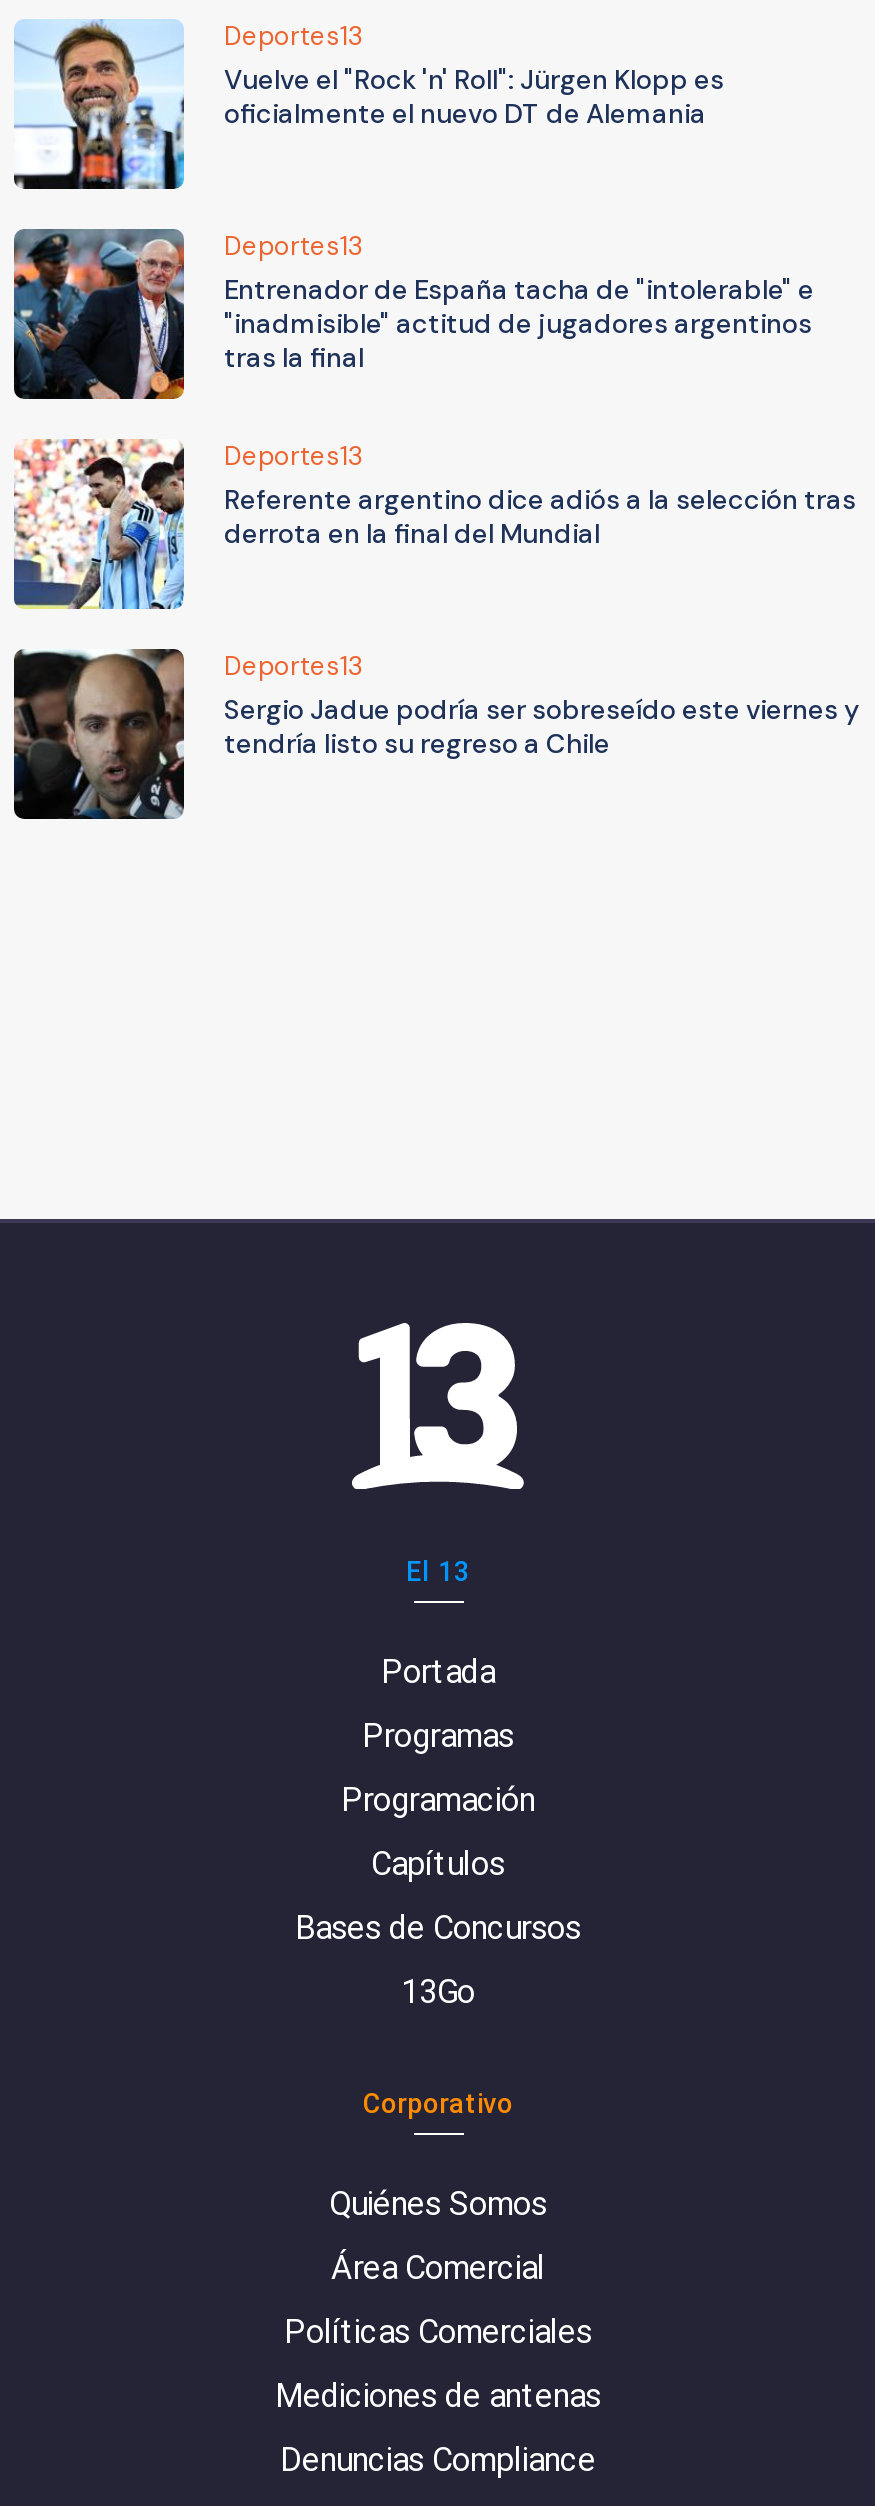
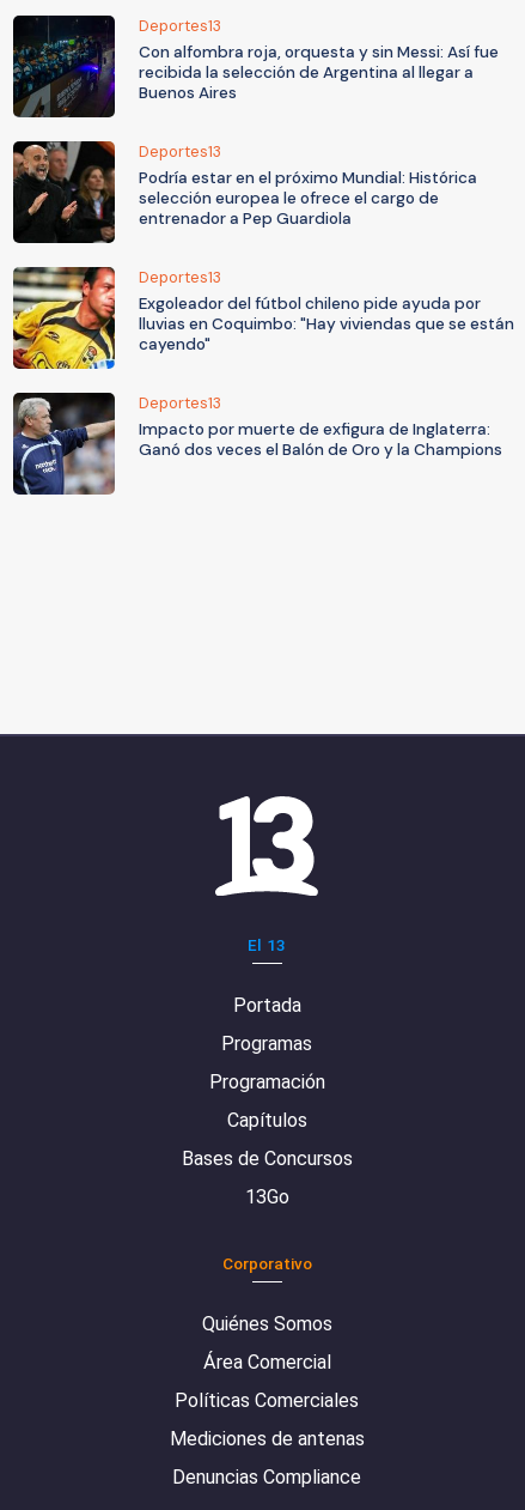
- [image]
- Vuelve el "Rock 'n' Roll": Jürgen Klopp es
- oficialmente el nuevo DT de Alemania
+ [image]
+ Con alfombra roja, orquesta y sin Messi: Así fue
+ recibida la selección de Argentina al llegar a
+ Buenos Aires

- [image]
- Entrenador de España tacha de "intolerable" e
- "inadmisible" actitud de jugadores argentinos
- tras la final
+ [image]
+ Podría estar en el próximo Mundial: Histórica
+ selección europea le ofrece el cargo de
+ entrenador a Pep Guardiola

- [image]
- Referente argentino dice adiós a la selección tras
- derrota en la final del Mundial
+ [image]
+ Exgoleador del fútbol chileno pide ayuda por
+ lluvias en Coquimbo: "Hay viviendas que se están
+ cayendo"

- [image]
- Sergio Jadue podría ser sobreseído este viernes y
- tendría listo su regreso a Chile
+ [image]
+ Impacto por muerte de exfigura de Inglaterra:
+ Ganó dos veces el Balón de Oro y la Champions
